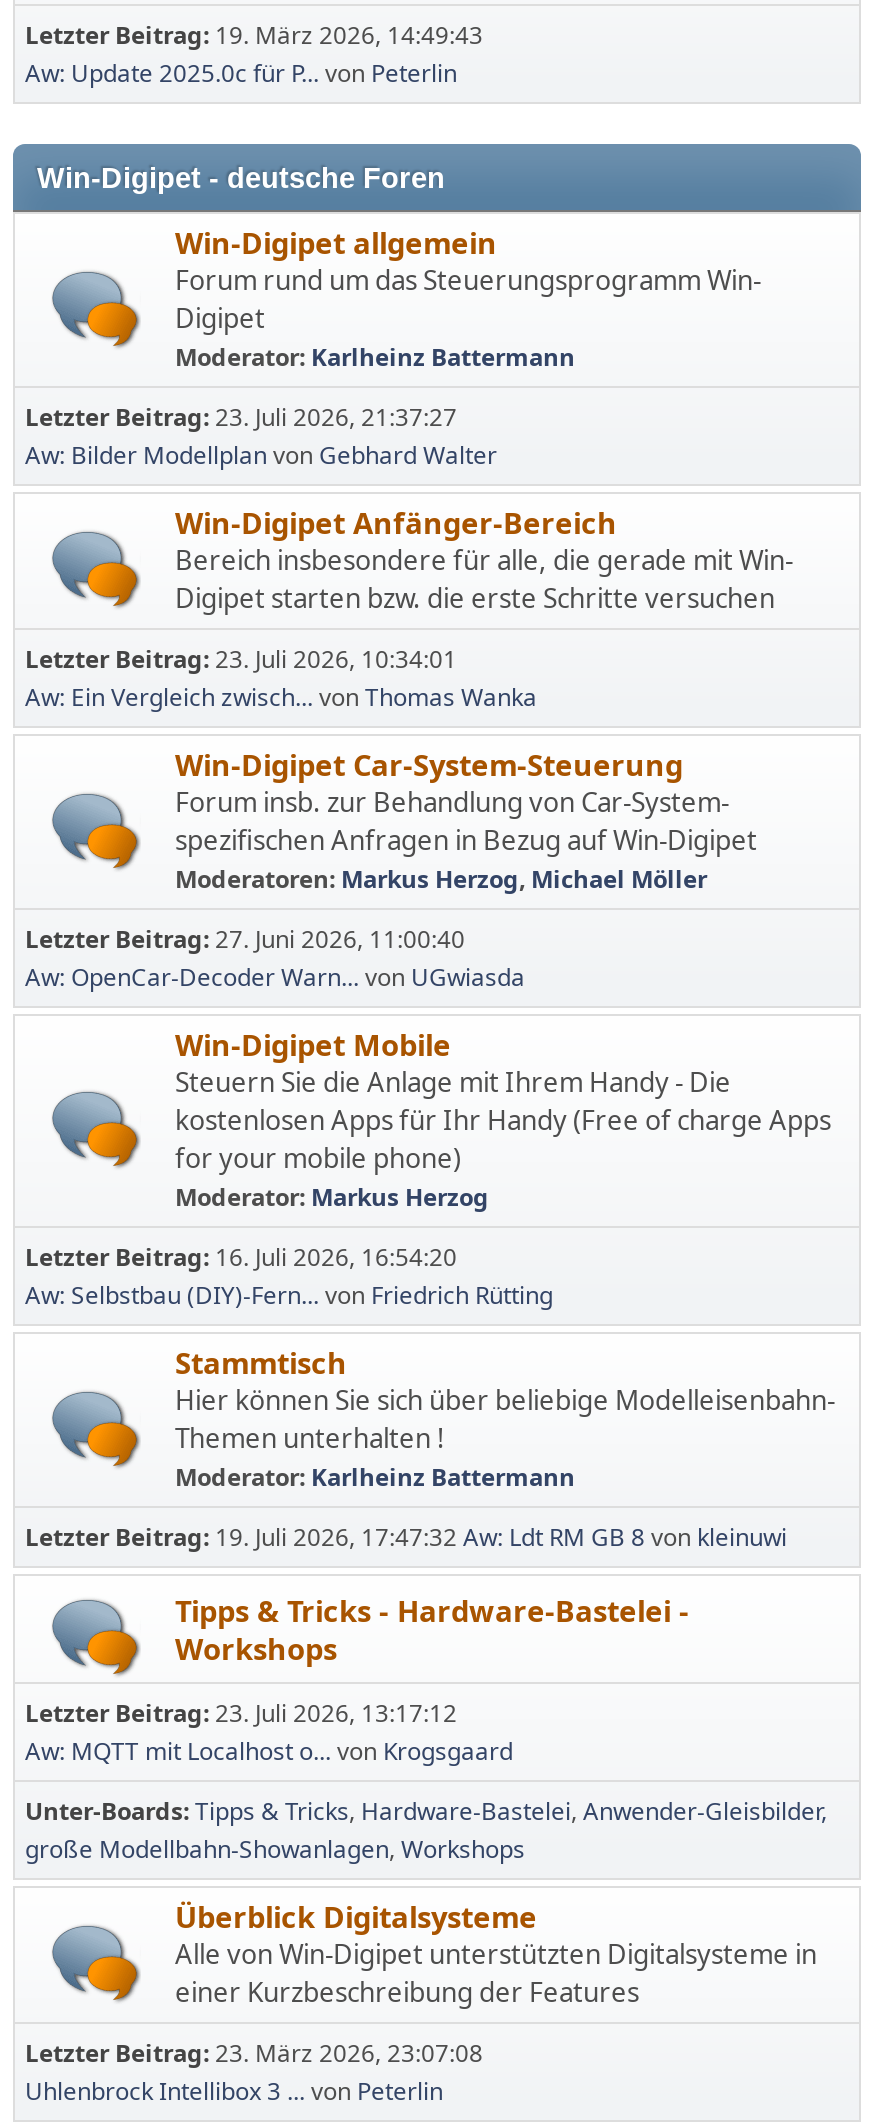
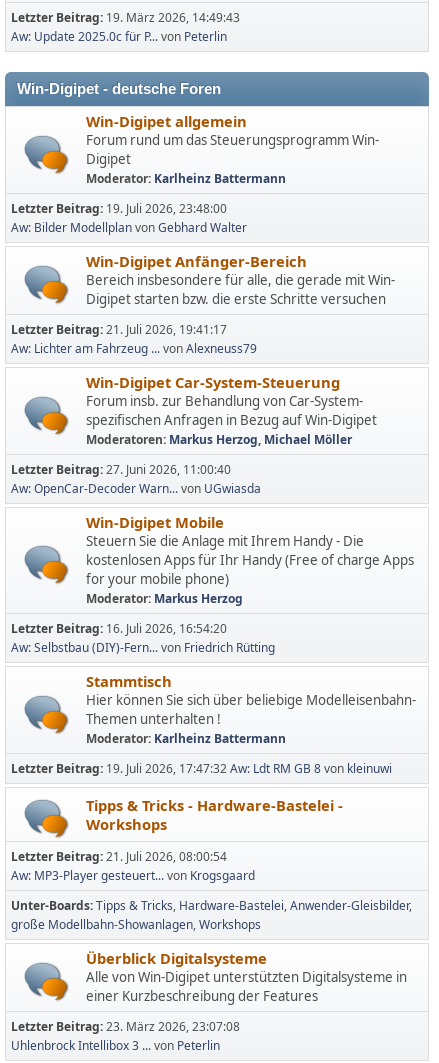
- Letzter Beitrag: 23. Juli 2026, 21:37:27
+ Letzter Beitrag: 19. Juli 2026, 23:48:00

- Letzter Beitrag: 23. Juli 2026, 10:34:01
+ Letzter Beitrag: 21. Juli 2026, 19:41:17

- Aw: Ein Vergleich zwisch... von Thomas Wanka
+ Aw: Lichter am Fahrzeug ... von Alexneuss79

- Letzter Beitrag: 23. Juli 2026, 13:17:12
- Aw: MQTT mit Localhost o... von Krogsgaard
+ Letzter Beitrag: 21. Juli 2026, 08:00:54
+ Aw: MP3-Player gesteuert... von Krogsgaard
